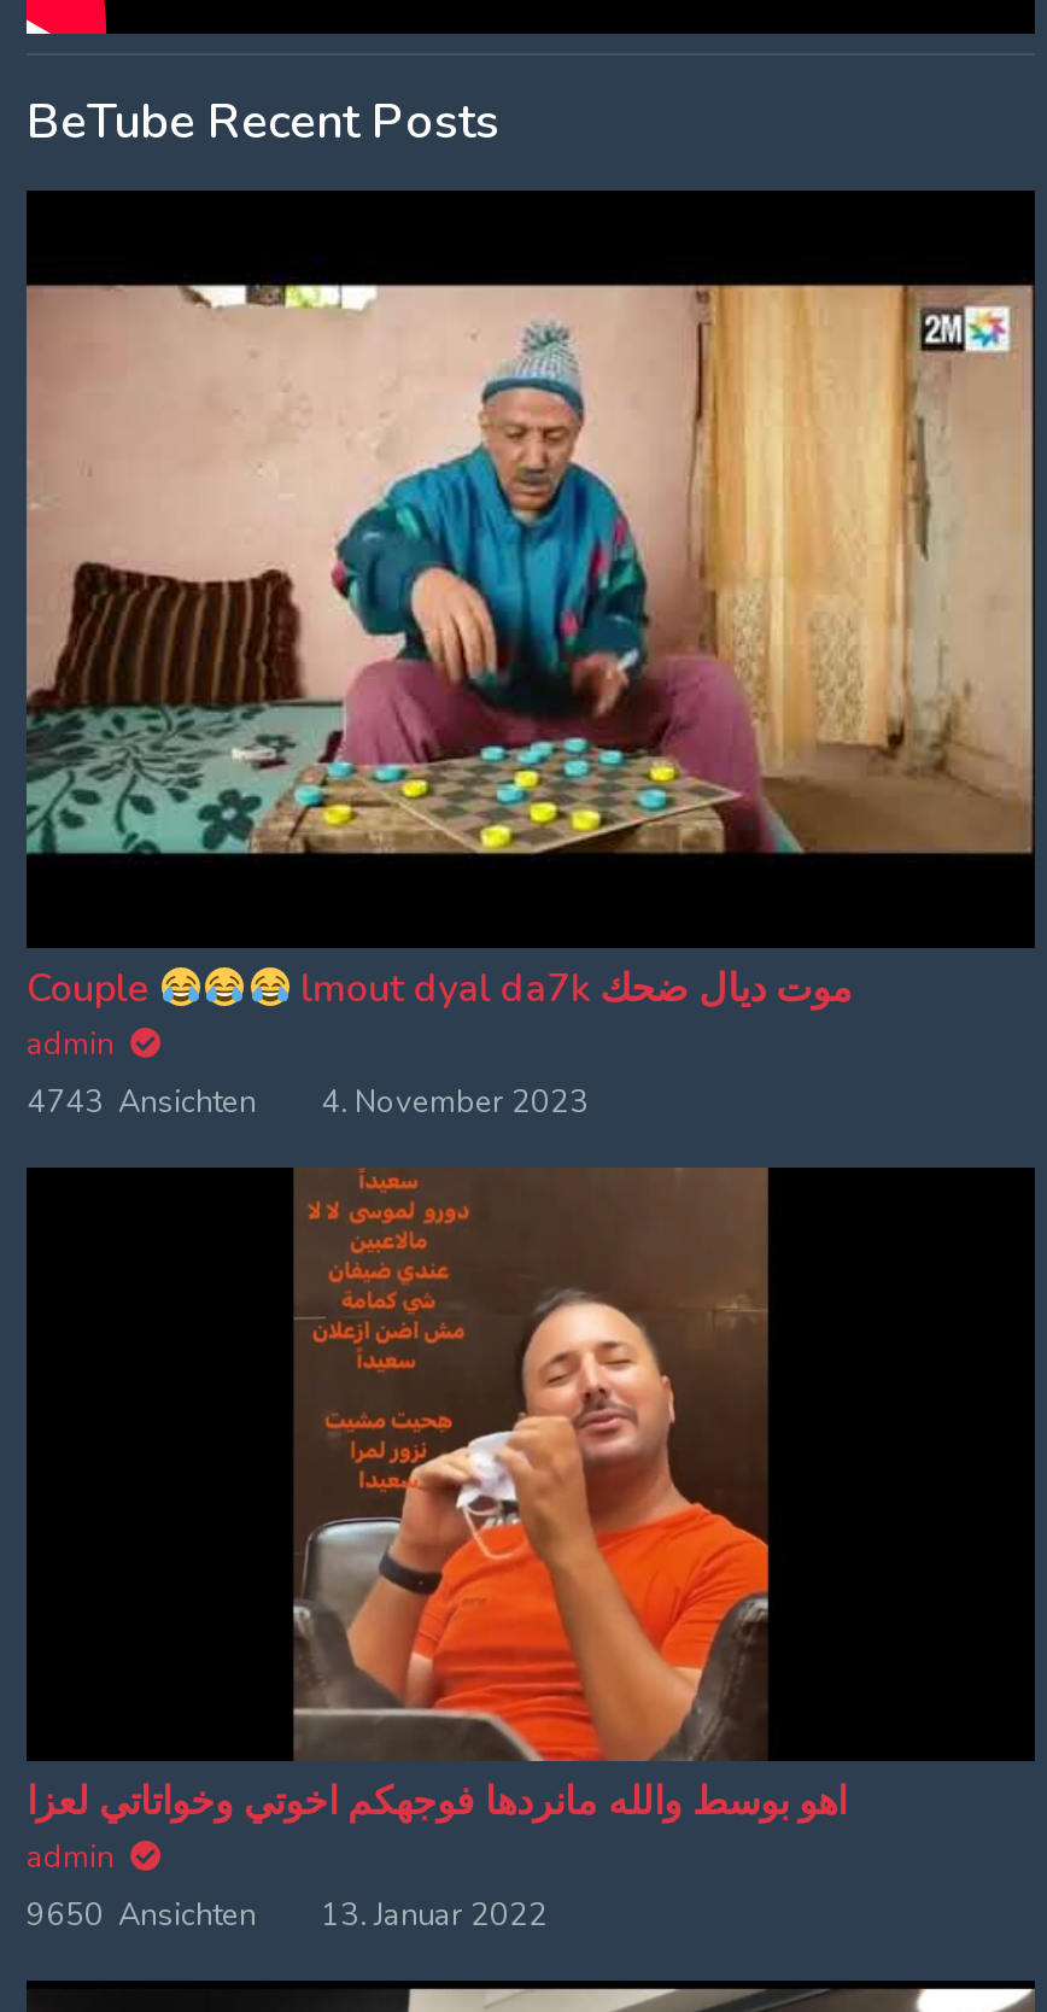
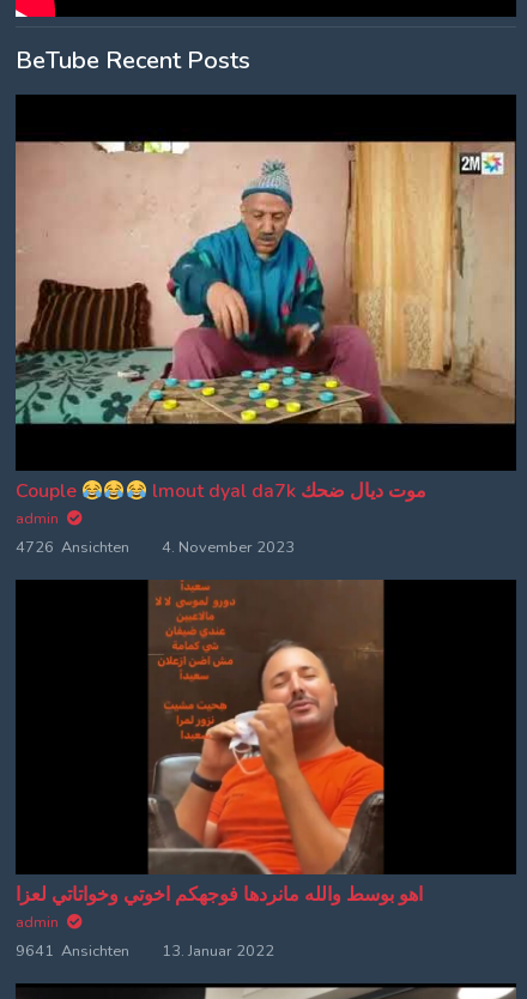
- 4743 Ansichten 4. November 2023
+ 4726 Ansichten 4. November 2023

- 9650 Ansichten 13. Januar 2022
+ 9641 Ansichten 13. Januar 2022
